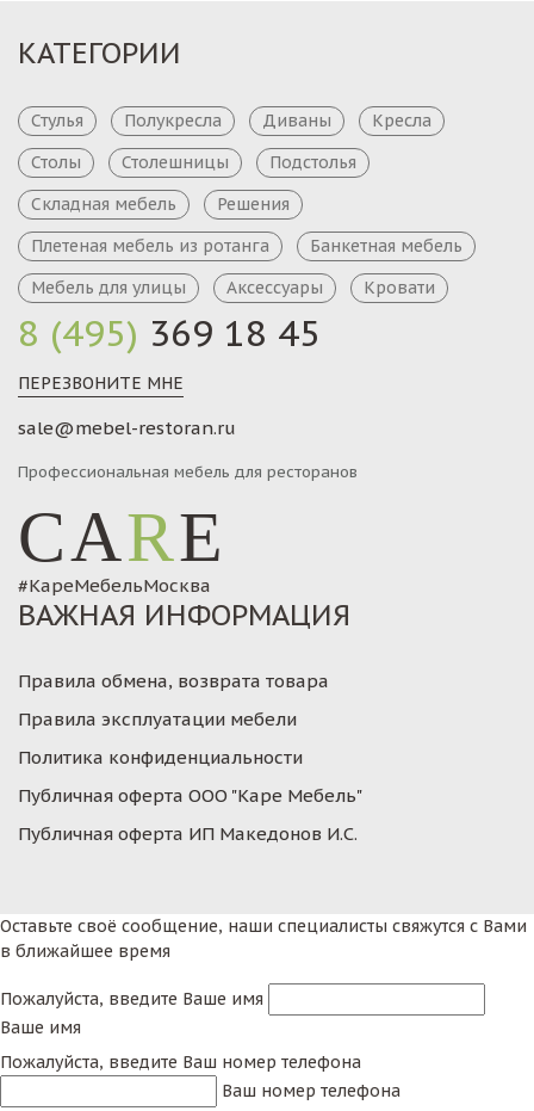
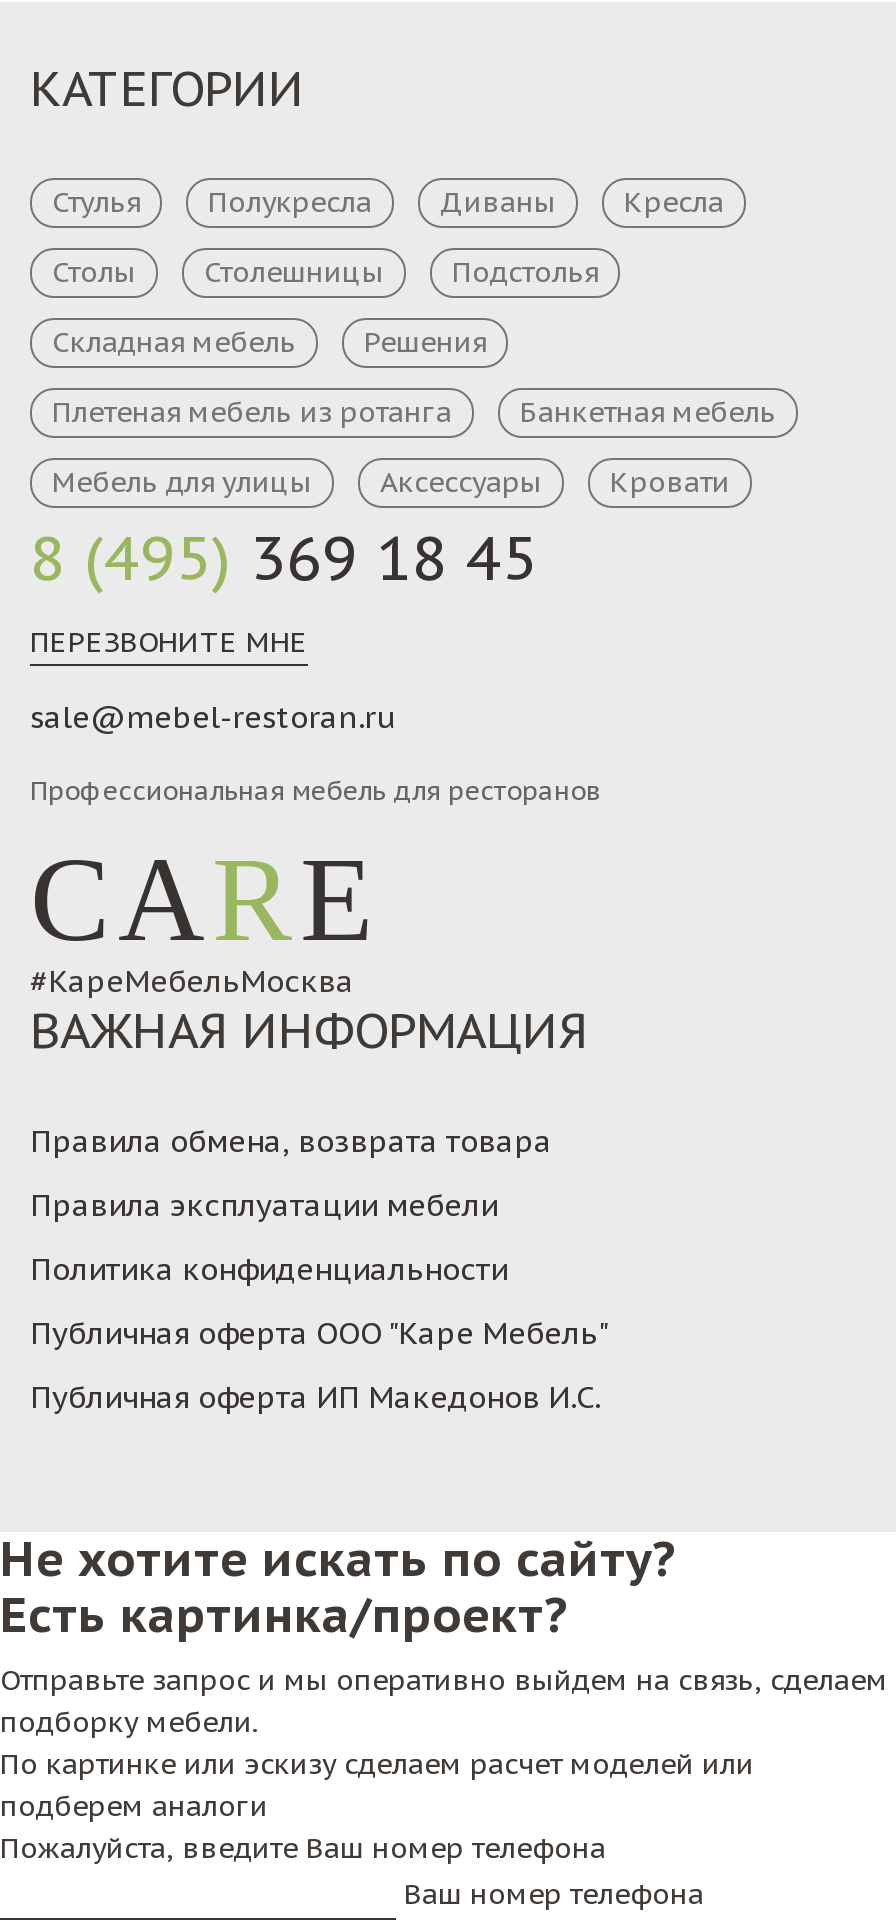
- Оставьте своё сообщение, наши специалисты свяжутся с Вами
- в ближайшее время
- Пожалуйста, введите Ваше имя
- Ваше имя
+ Не хотите искать по сайту?
+ Есть картинка/проект?
+ Отправьте запрос и мы оперативно выйдем на связь, сделаем
+ подборку мебели.
+ По картинке или эскизу сделаем расчет моделей или
+ подберем аналоги
